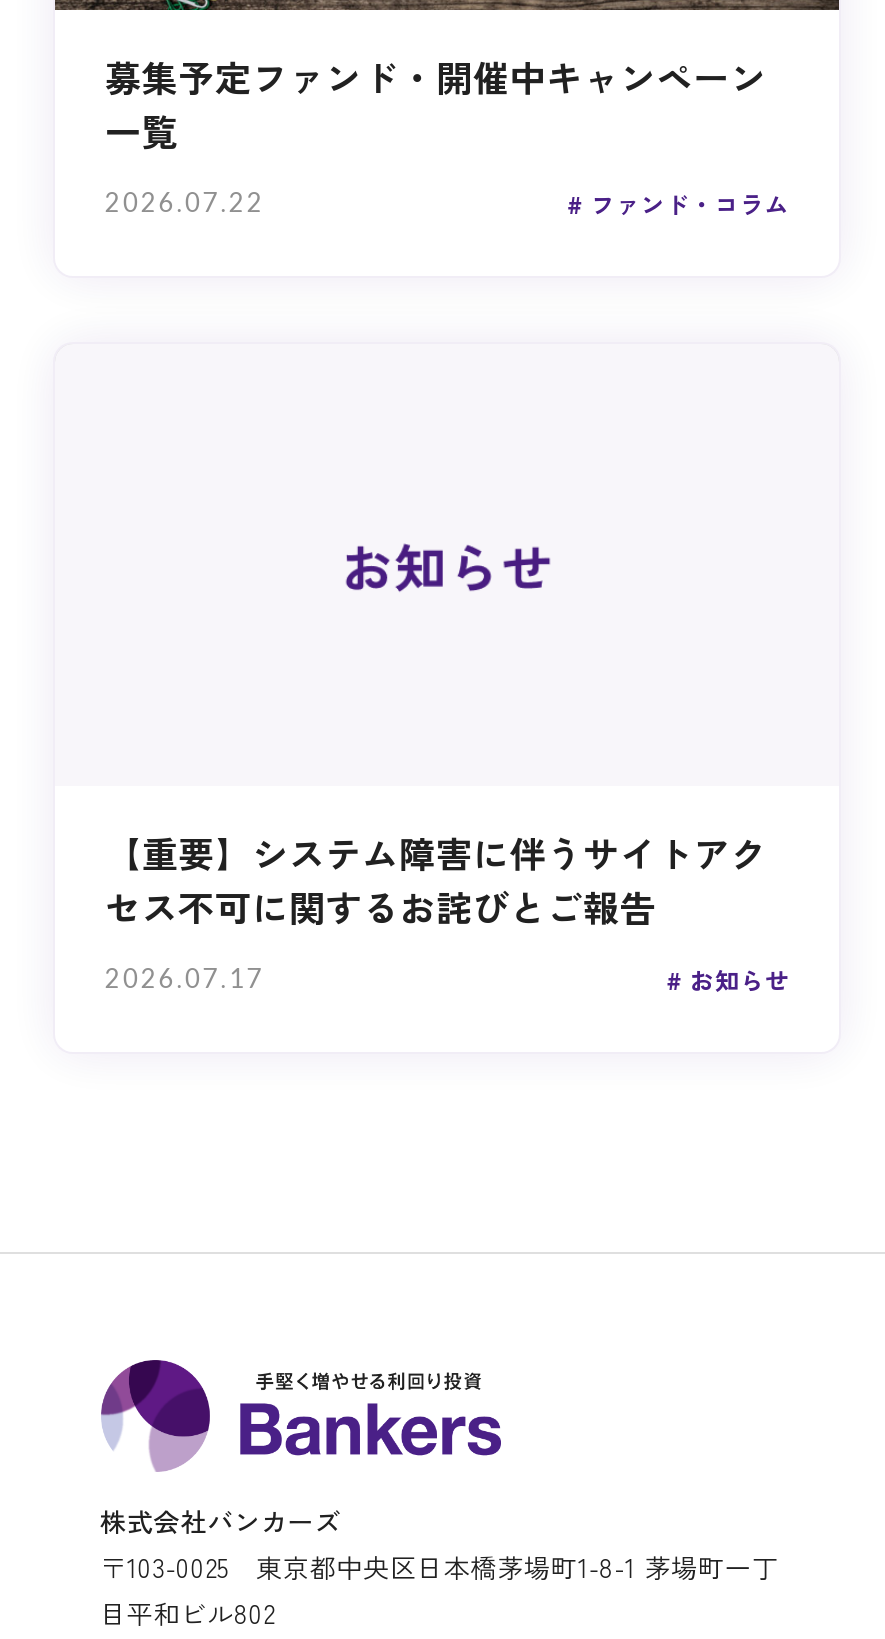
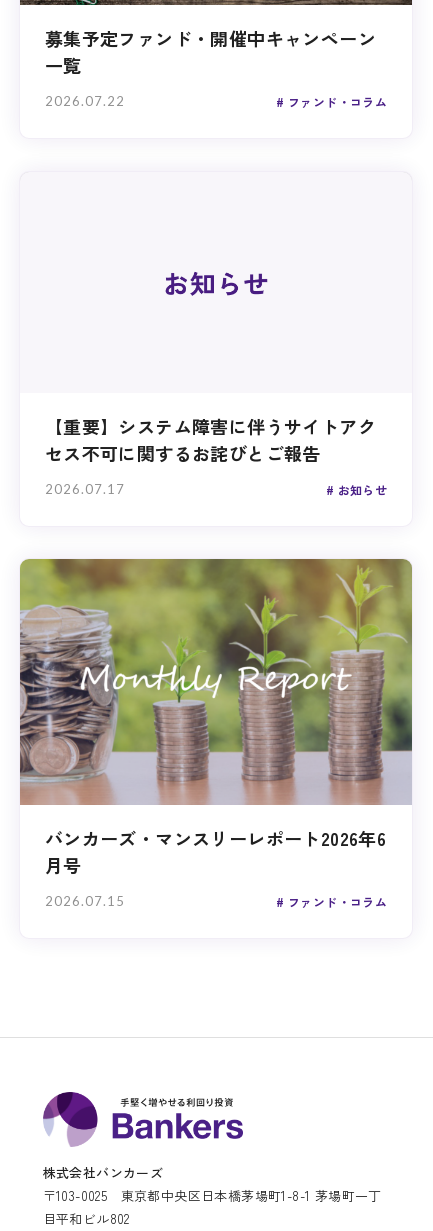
+ [image]
+ バンカーズ・マンスリーレポート2026年6
+ 月号
+ 2026.07.15
+ ファンド・コラム
